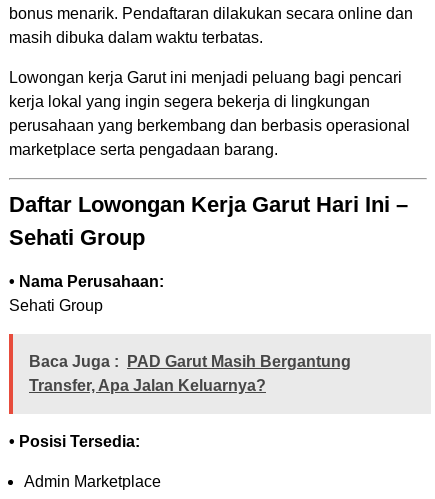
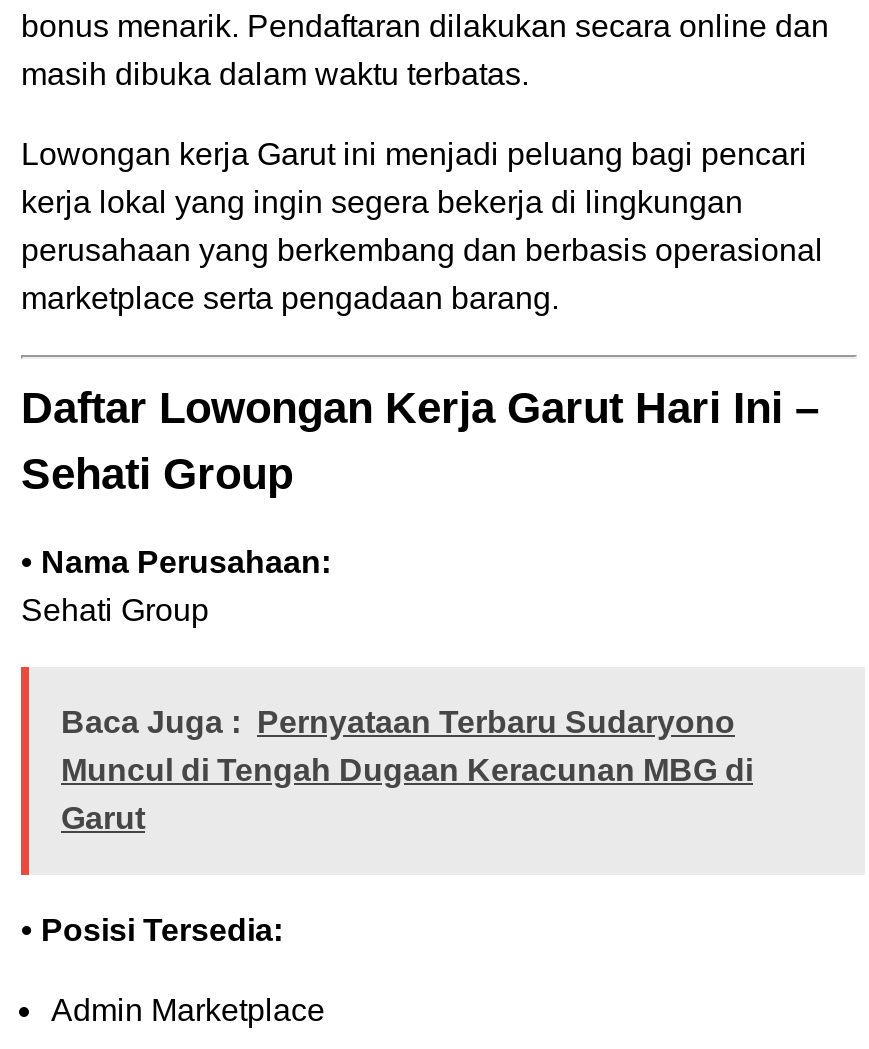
- Baca Juga : PAD Garut Masih Bergantung
- Transfer, Apa Jalan Keluarnya?
+ Baca Juga : Pernyataan Terbaru Sudaryono
+ Muncul di Tengah Dugaan Keracunan MBG di
+ Garut
